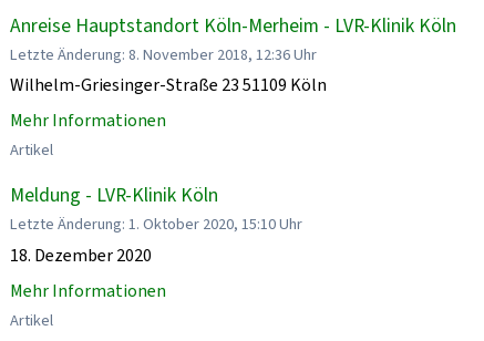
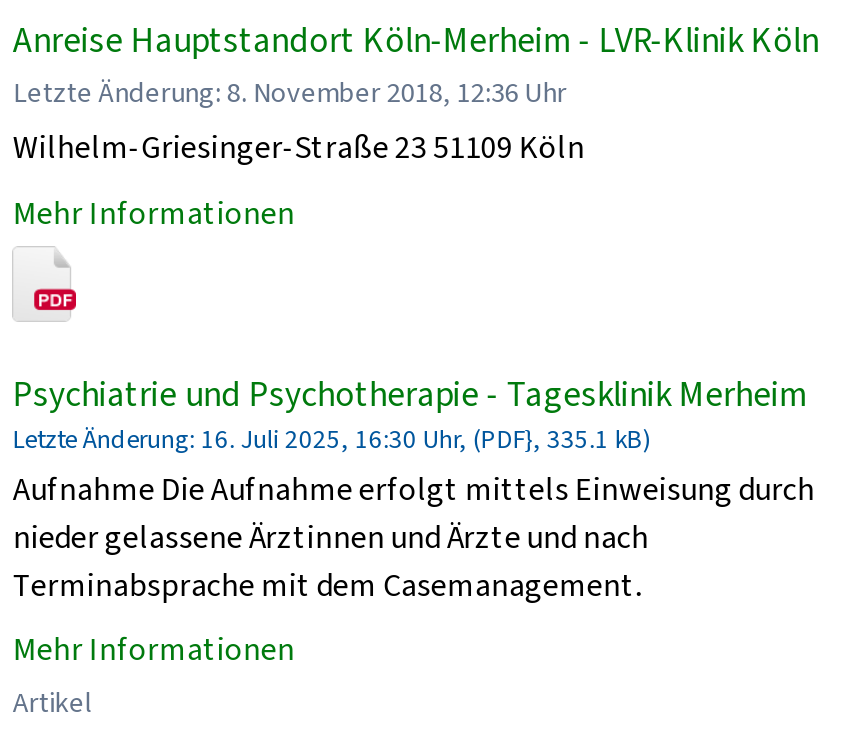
- Artikel
- Meldung - LVR-Klinik Köln
- Letzte Änderung: 1. Oktober 2020, 15:10 Uhr
- 18. Dezember 2020
+ Psychiatrie und Psychotherapie - Tagesklinik Merheim
+ Letzte Änderung: 16. Juli 2025, 16:30 Uhr, (PDF}, 335.1 kB)
+ Aufnahme Die Aufnahme erfolgt mittels Einweisung durch
+ nieder gelassene Ärztinnen und Ärzte und nach
+ Terminabsprache mit dem Casemanagement.
